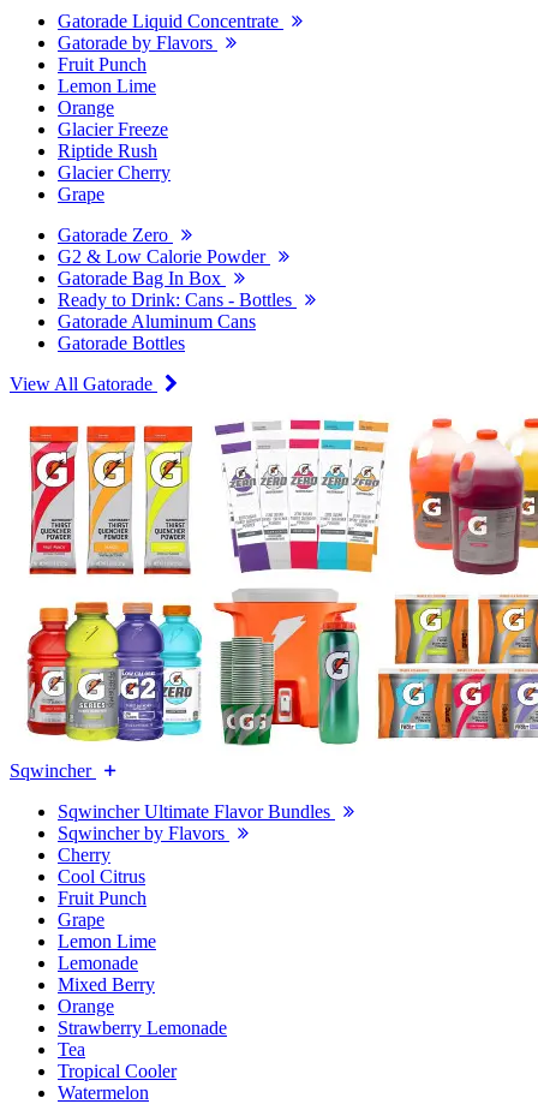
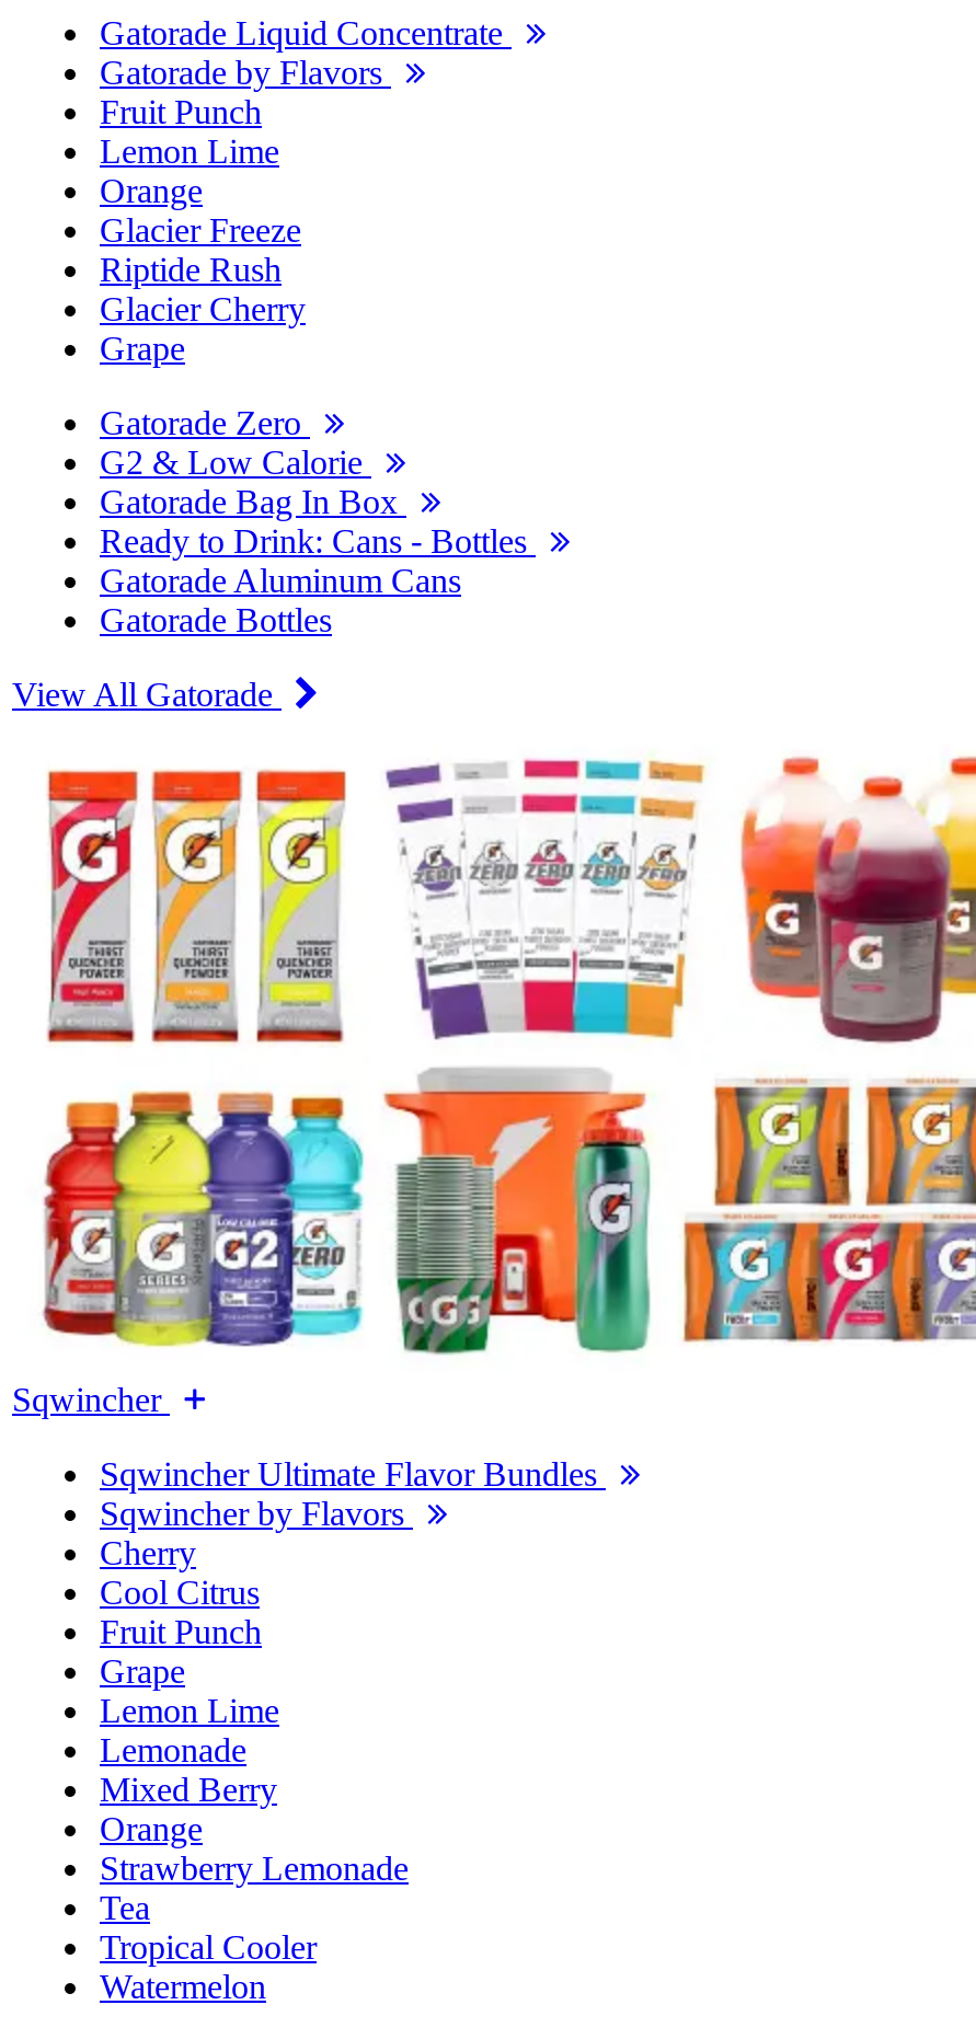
- G2 & Low Calorie Powder
+ G2 & Low Calorie
